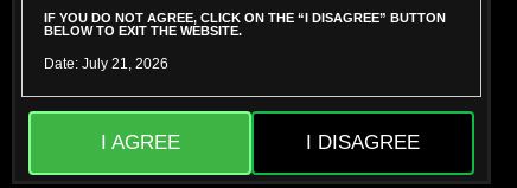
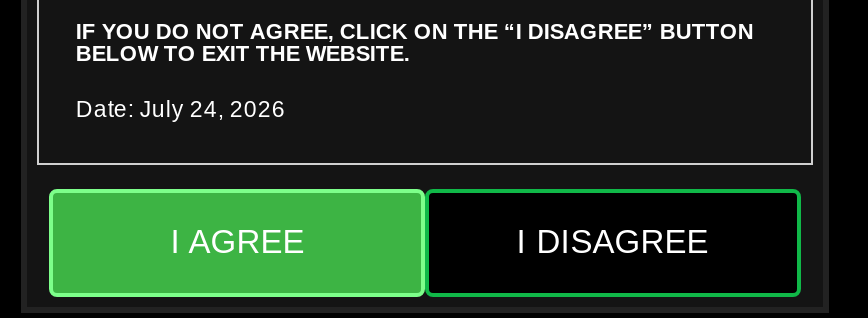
- Date: July 21, 2026
+ Date: July 24, 2026
